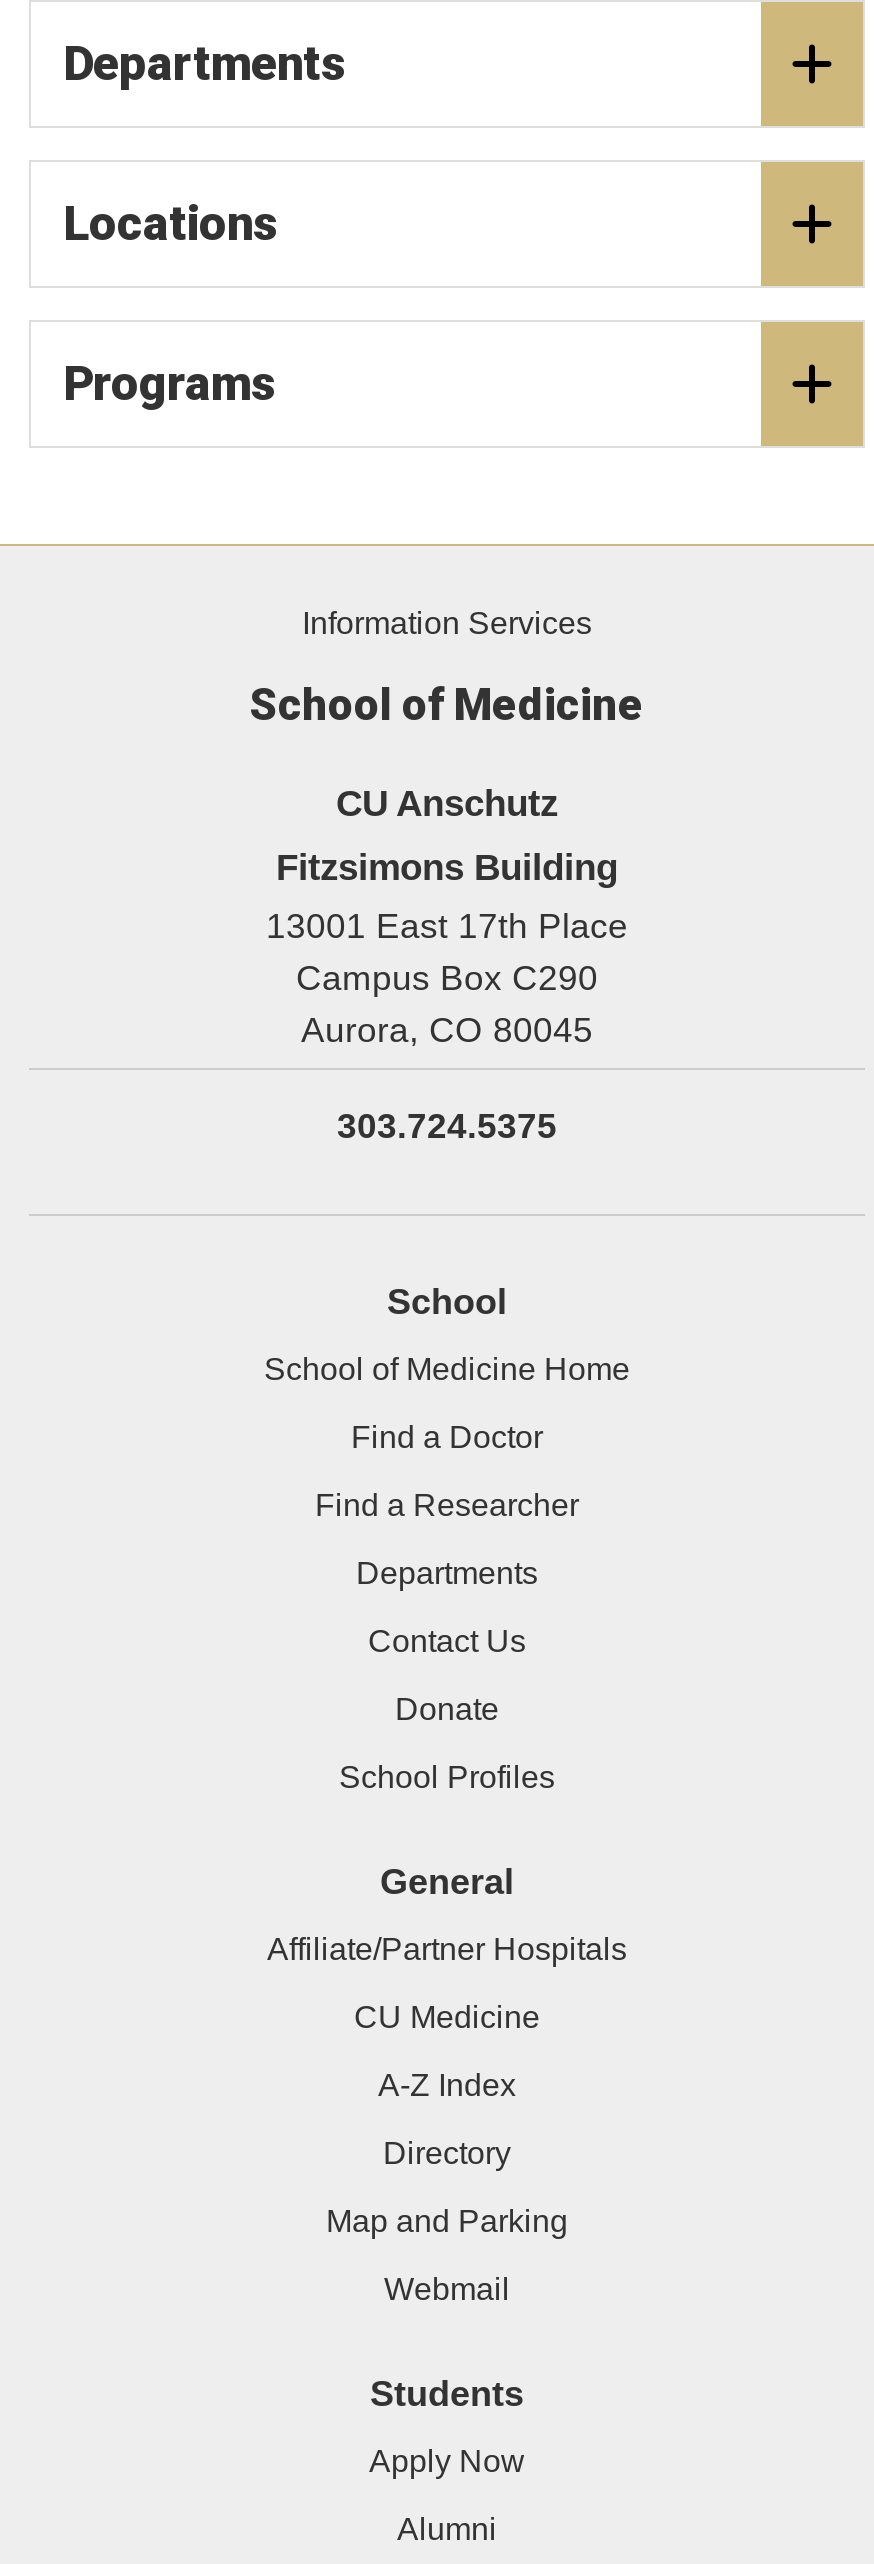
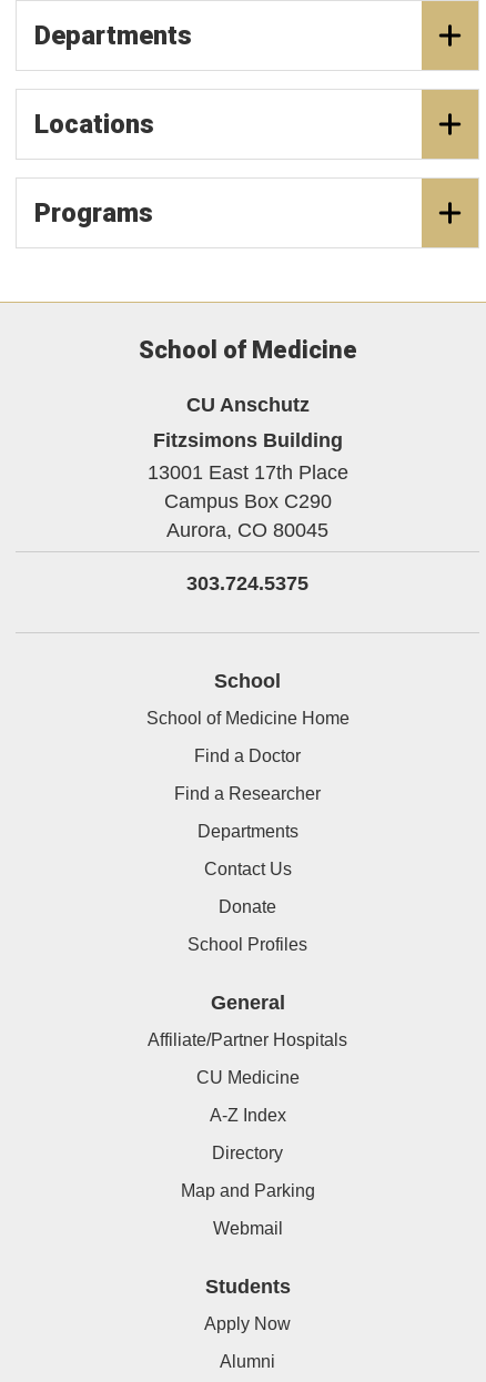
- Information Services
